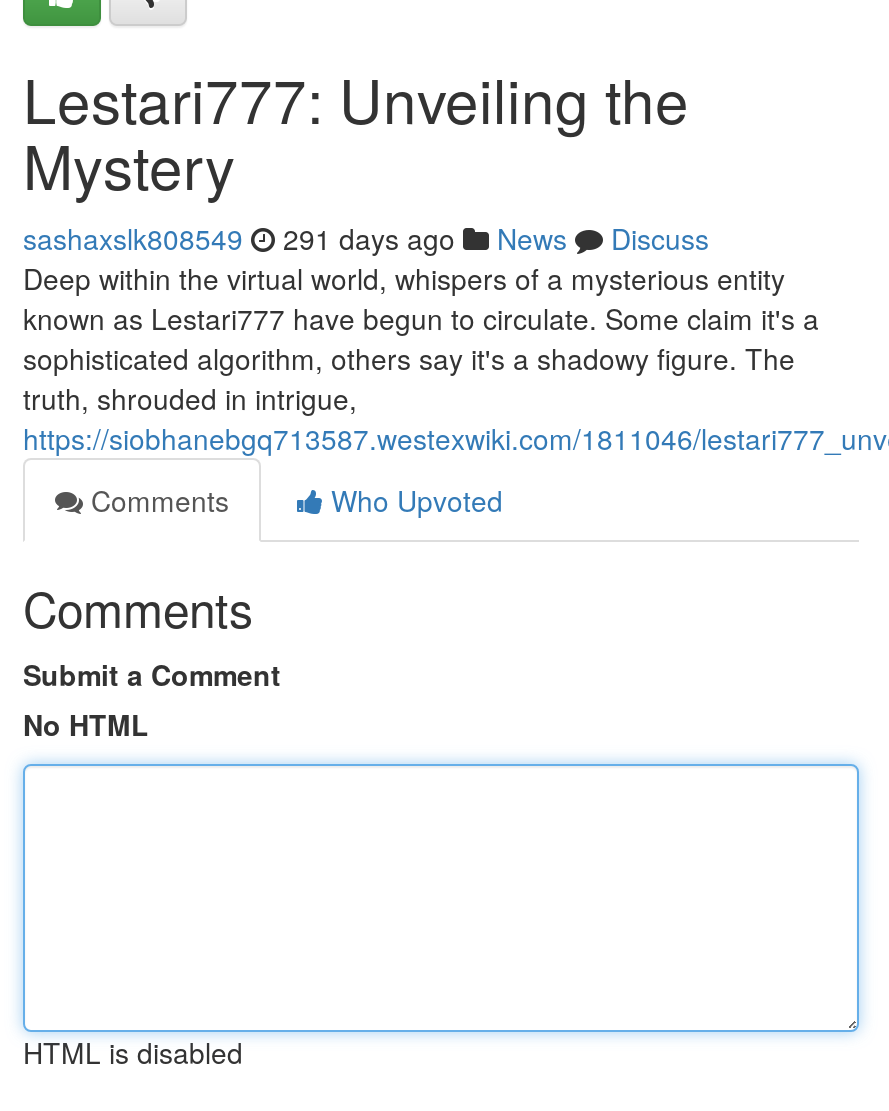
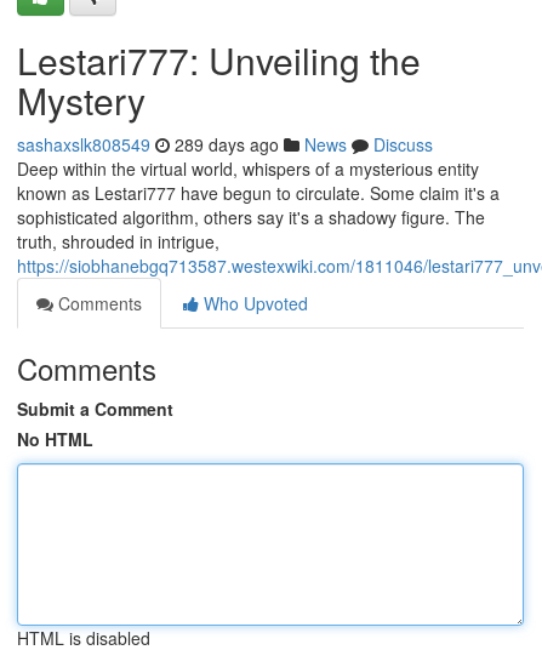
- sashaxslk808549 291 days ago News Discuss
+ sashaxslk808549 289 days ago News Discuss
